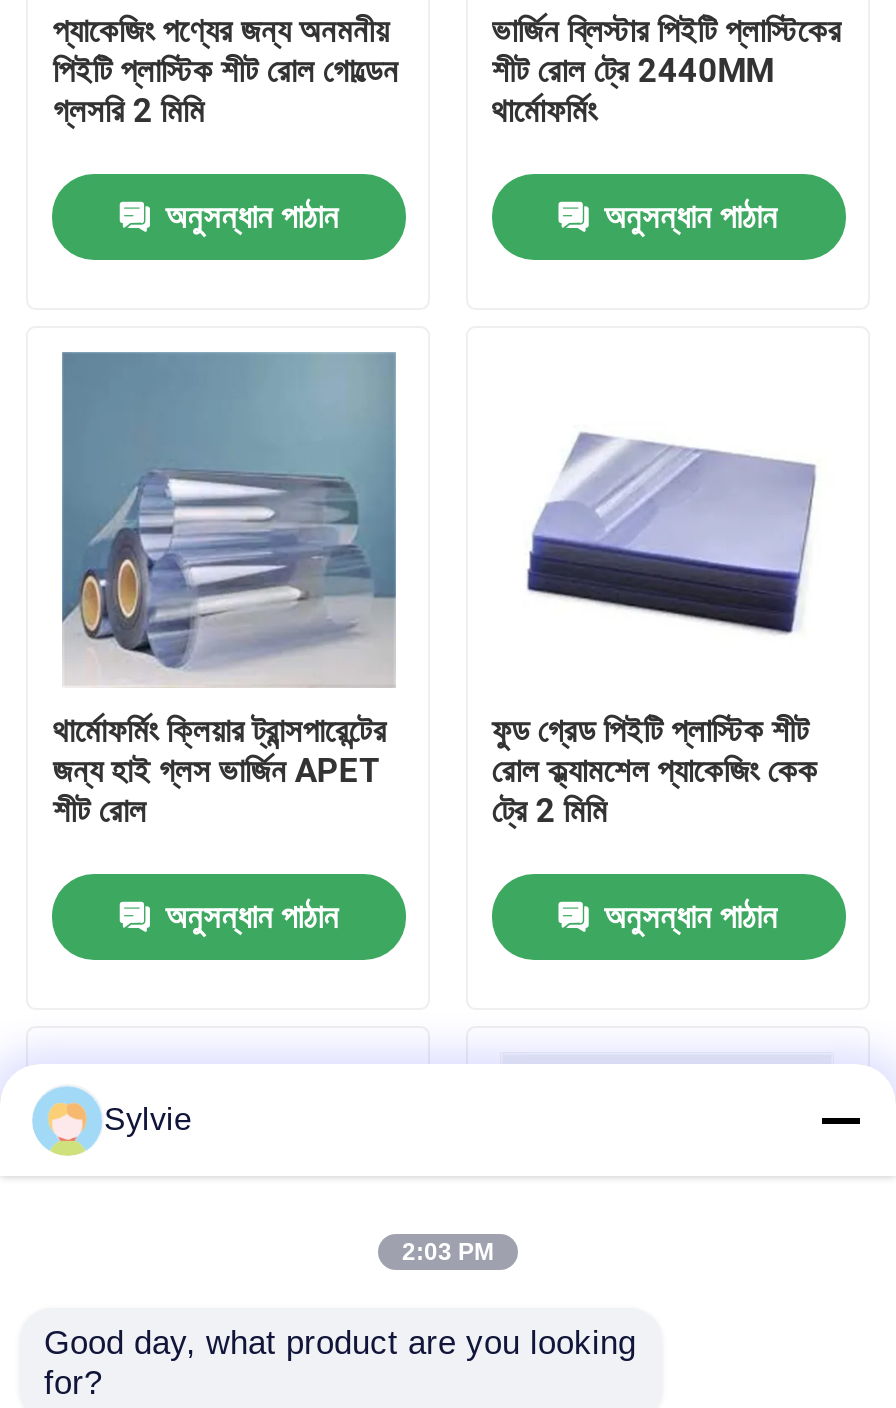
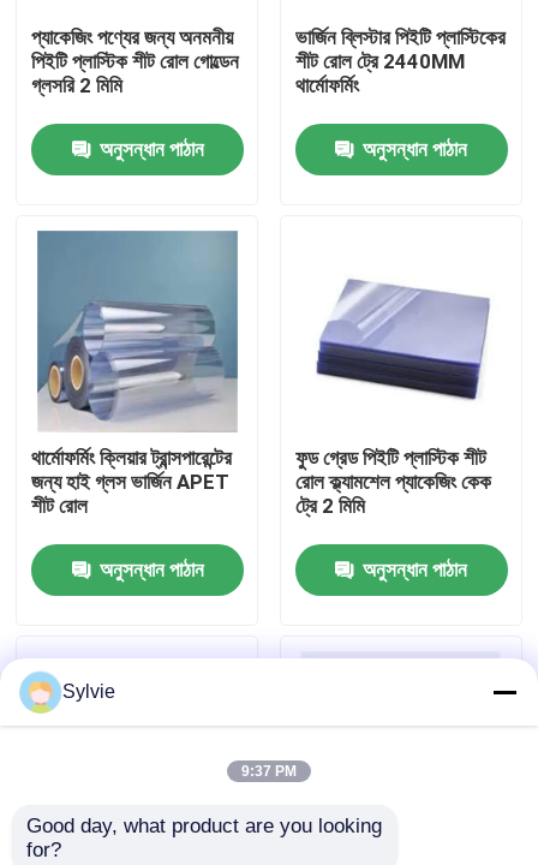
- 2:03 PM
+ 9:37 PM
